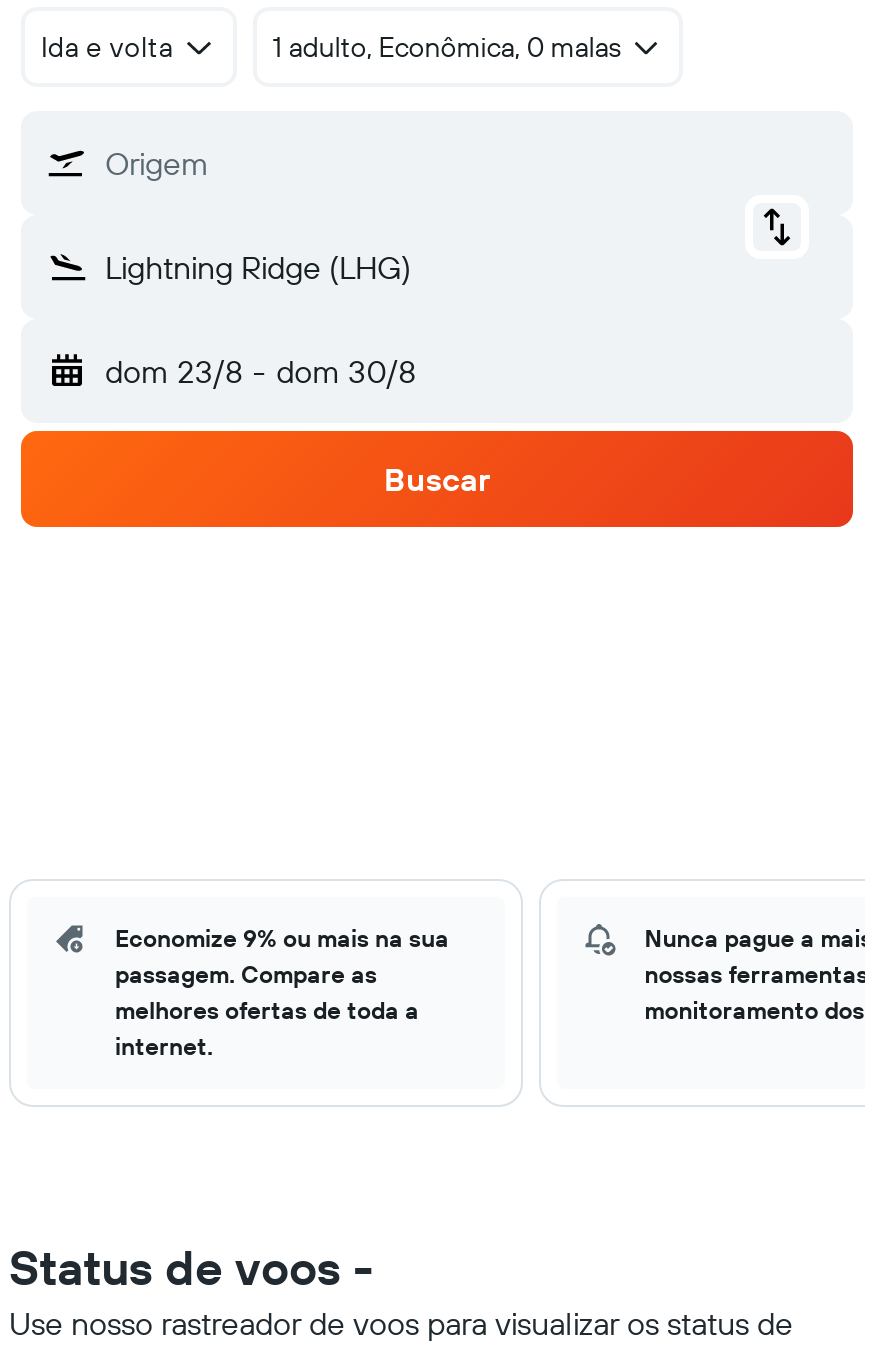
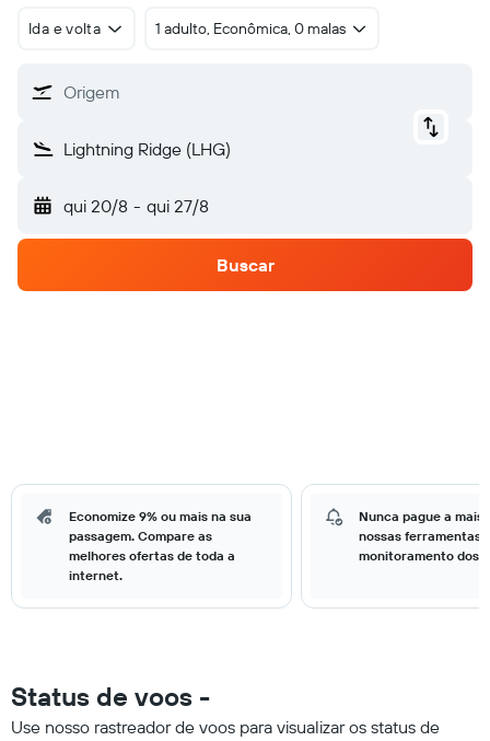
- dom 23/8 - dom 30/8
+ qui 20/8 - qui 27/8
